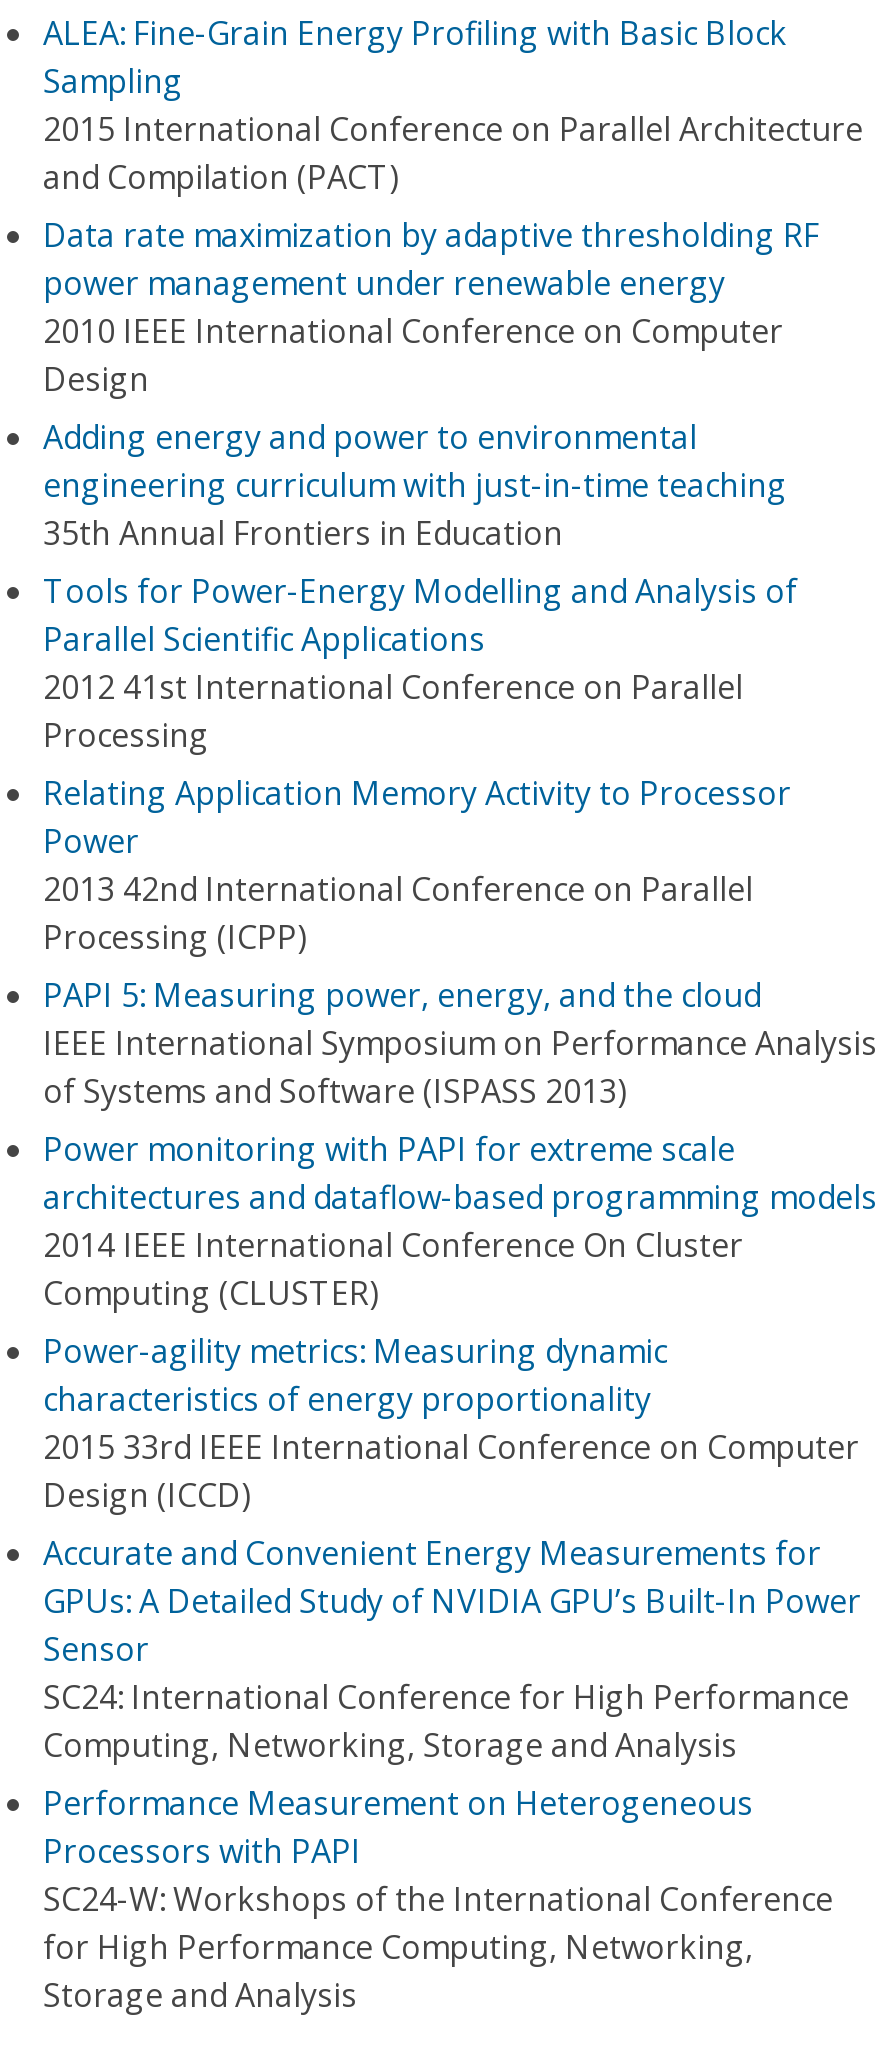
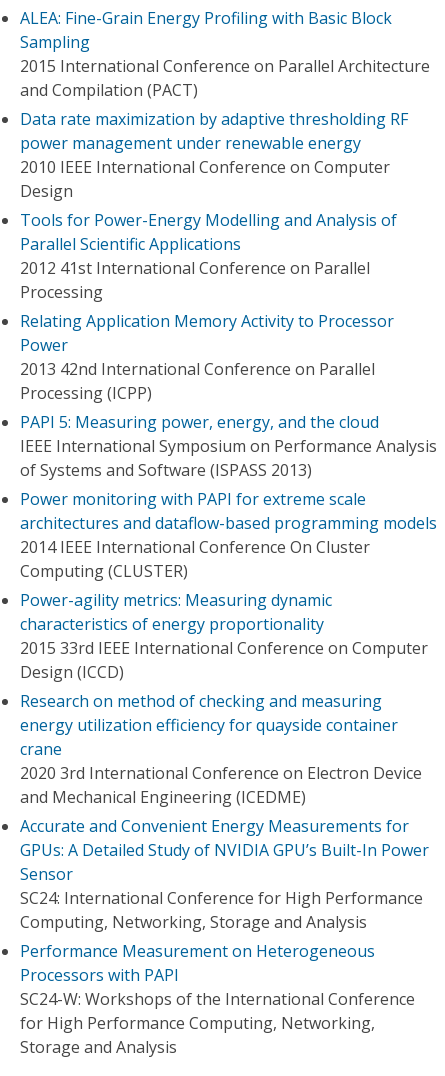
- Adding energy and power to environmental
- engineering curriculum with just-in-time teaching
- 35th Annual Frontiers in Education

moved up: Tools for Power-Energy Modelling and Analysis of | Parallel Scientific Applications | 2012 41st International Conference on Parallel | ... | 2015 33rd IEEE International Conference on Computer | Design (ICCD)

+ Research on method of checking and measuring
+ energy utilization efficiency for quayside container
+ crane
+ 2020 3rd International Conference on Electron Device
+ and Mechanical Engineering (ICEDME)
